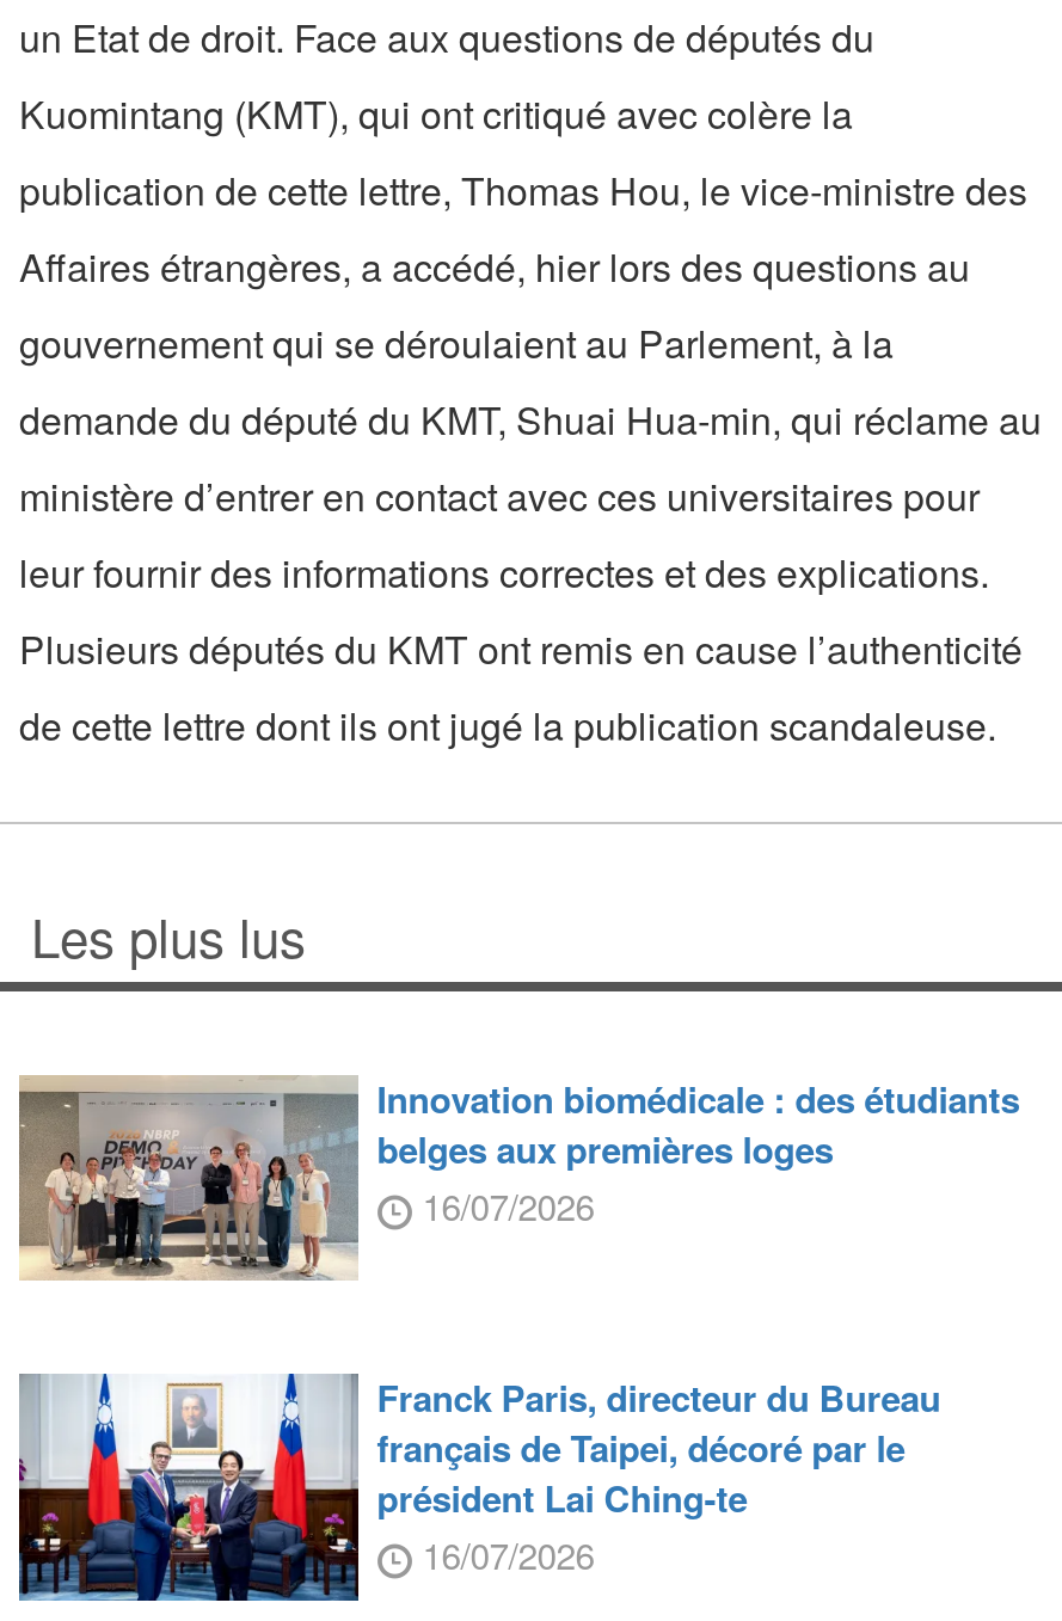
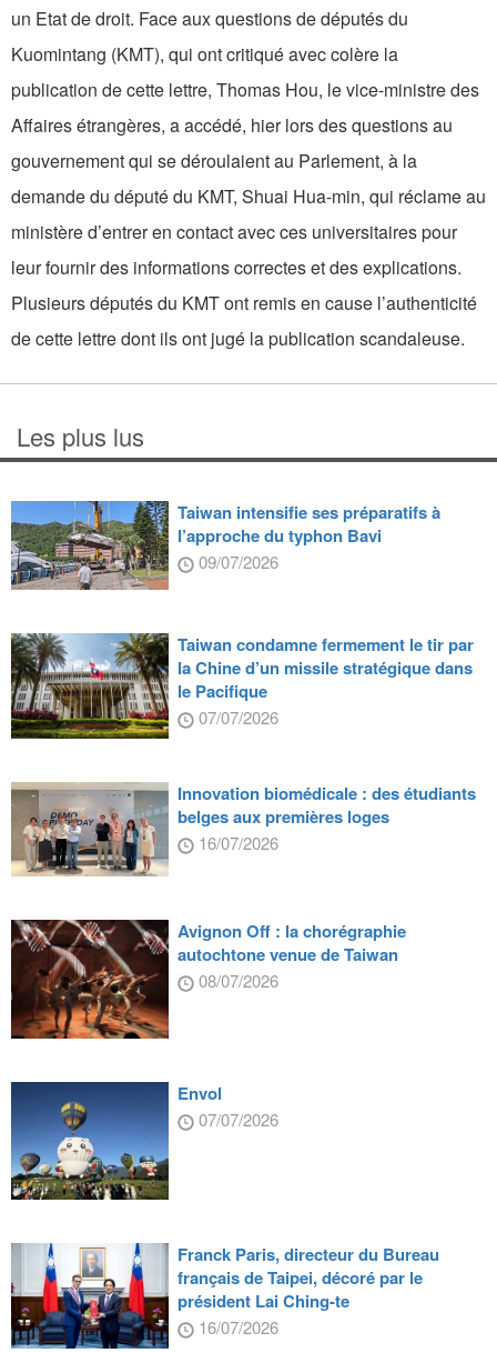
+ [image]
+ Taiwan intensifie ses préparatifs à
+ l’approche du typhon Bavi
+ 09/07/2026
+ Taiwan condamne fermement le tir par
+ la Chine d’un missile stratégique dans
+ le Pacifique
+ 07/07/2026

+ [image]

+ [image]
+ Avignon Off : la chorégraphie
+ autochtone venue de Taiwan
+ 08/07/2026

+ [image]
+ Envol
+ 07/07/2026
